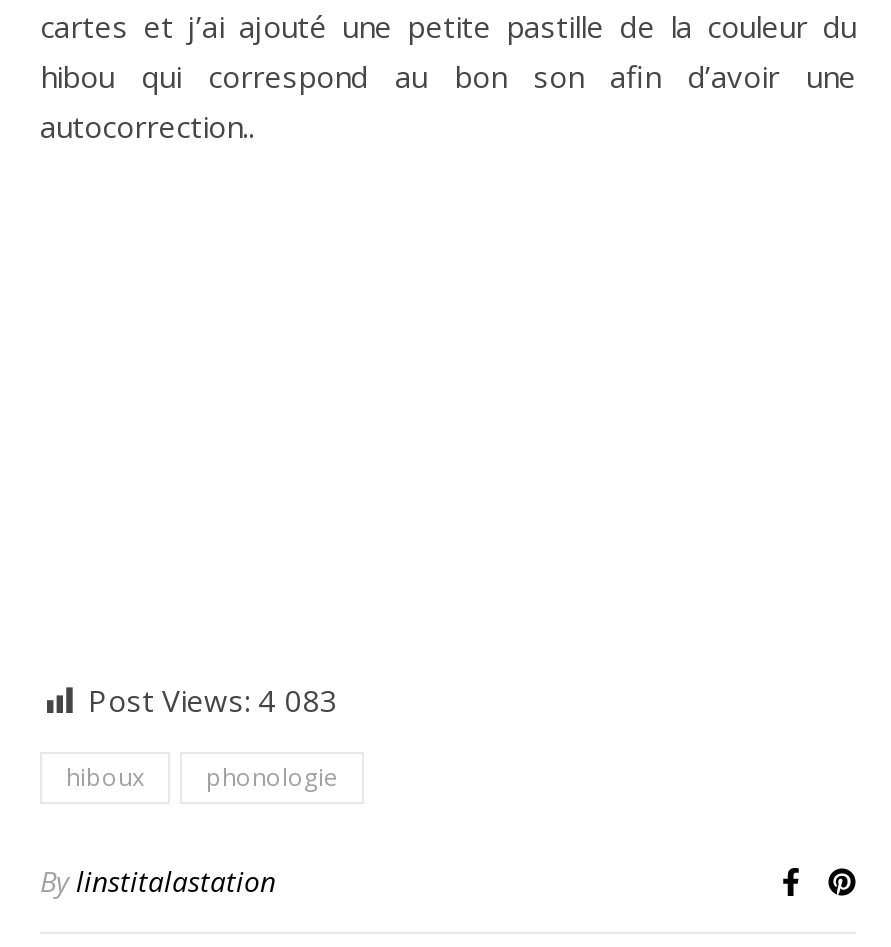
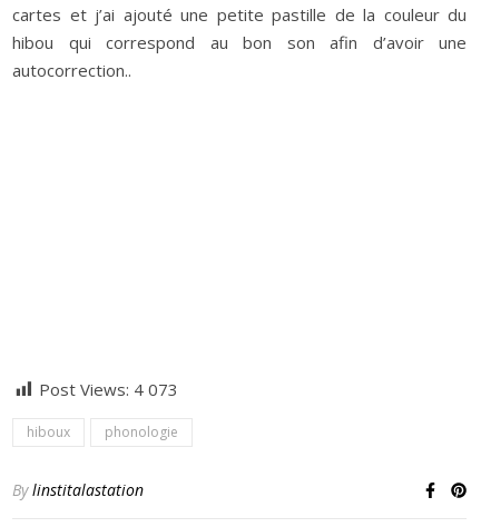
- Post Views: 4 083
+ Post Views: 4 073
